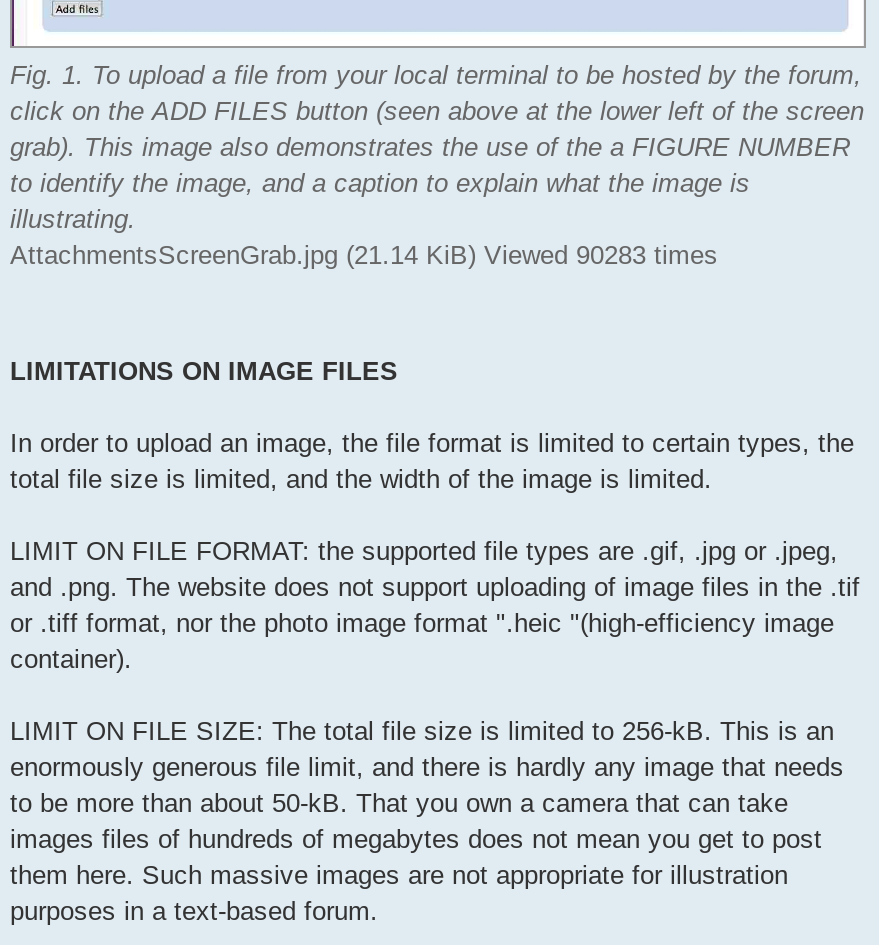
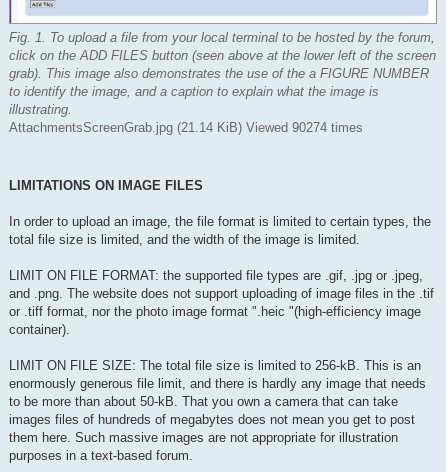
- AttachmentsScreenGrab.jpg (21.14 KiB) Viewed 90283 times
+ AttachmentsScreenGrab.jpg (21.14 KiB) Viewed 90274 times
